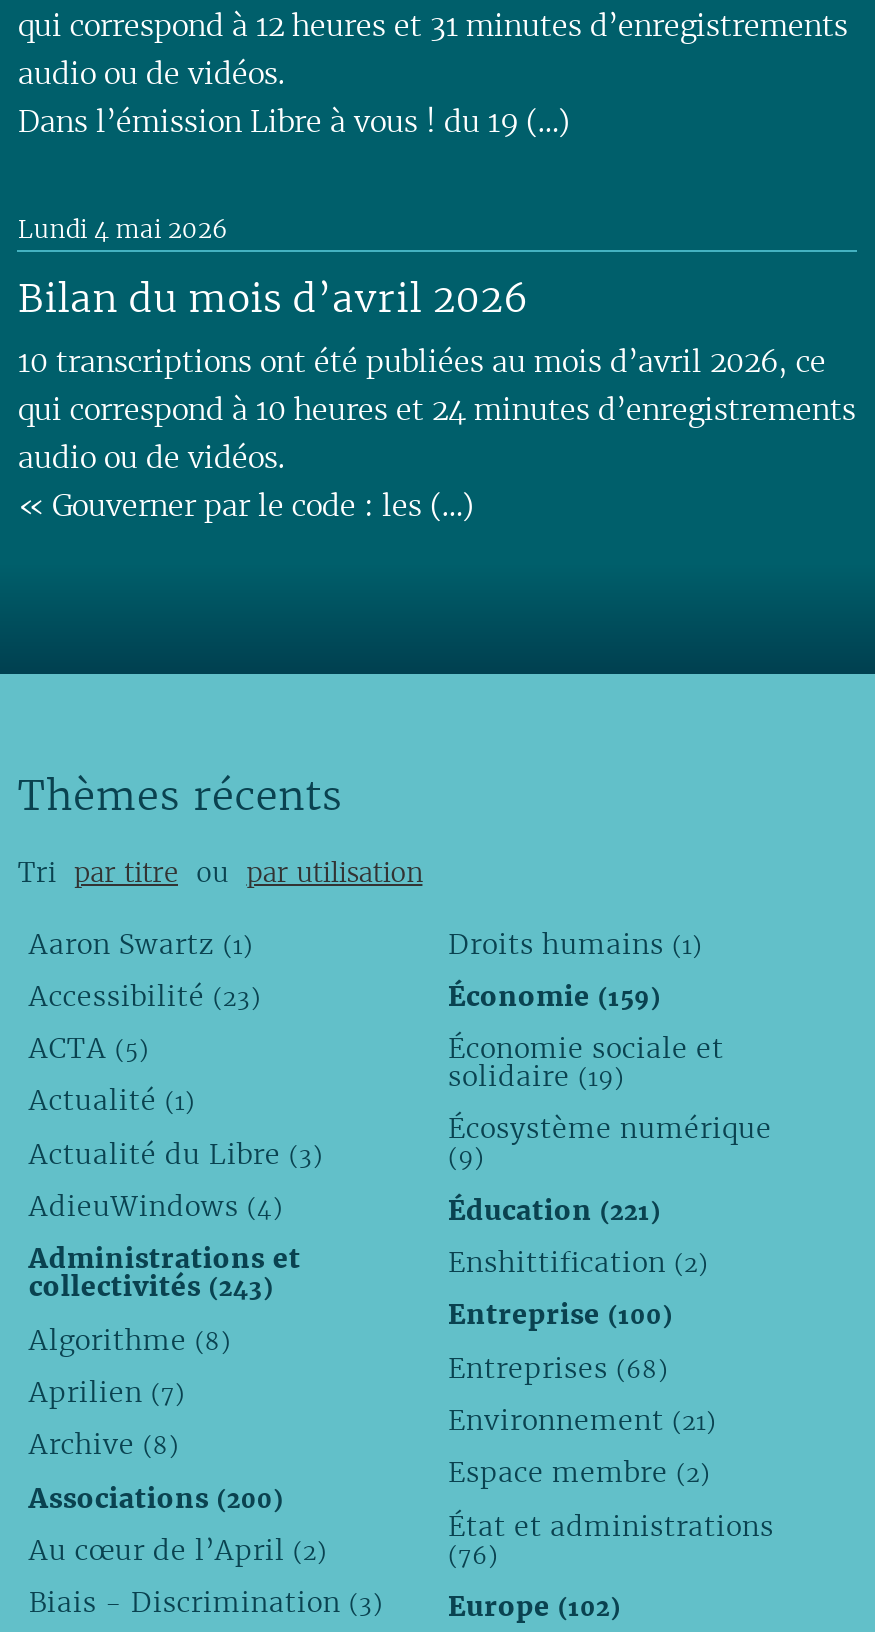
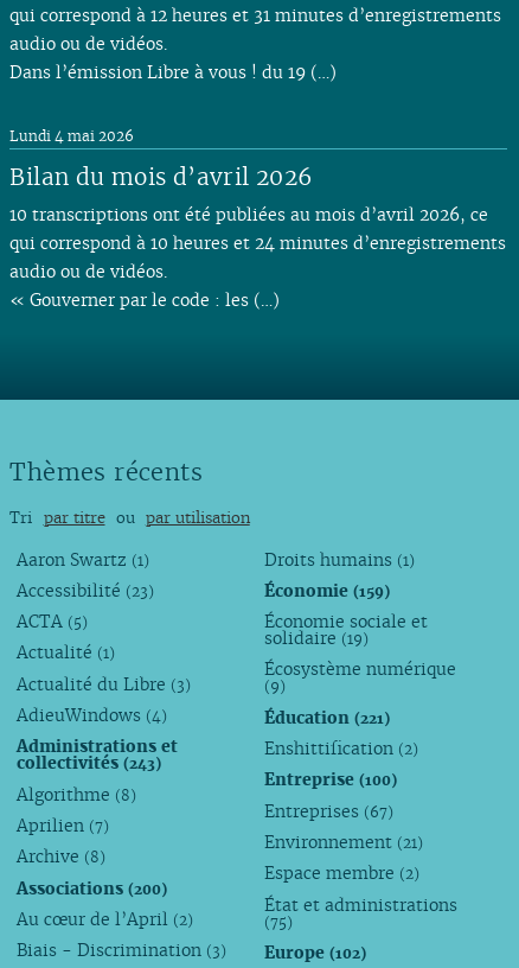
- Entreprises (68)
+ Entreprises (67)

- (76)
+ (75)
